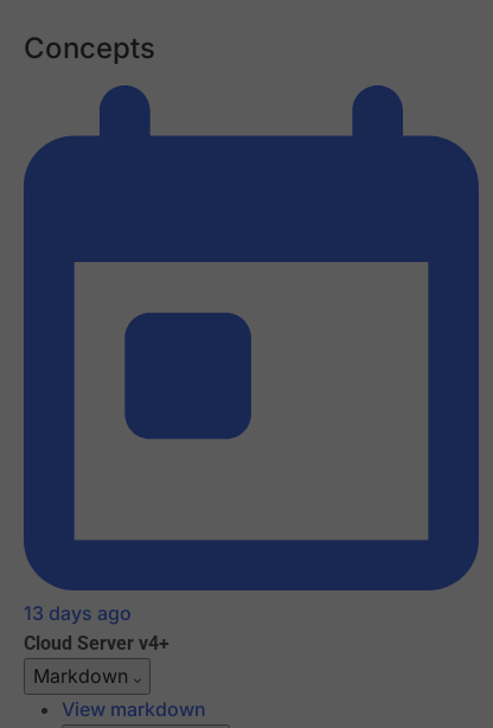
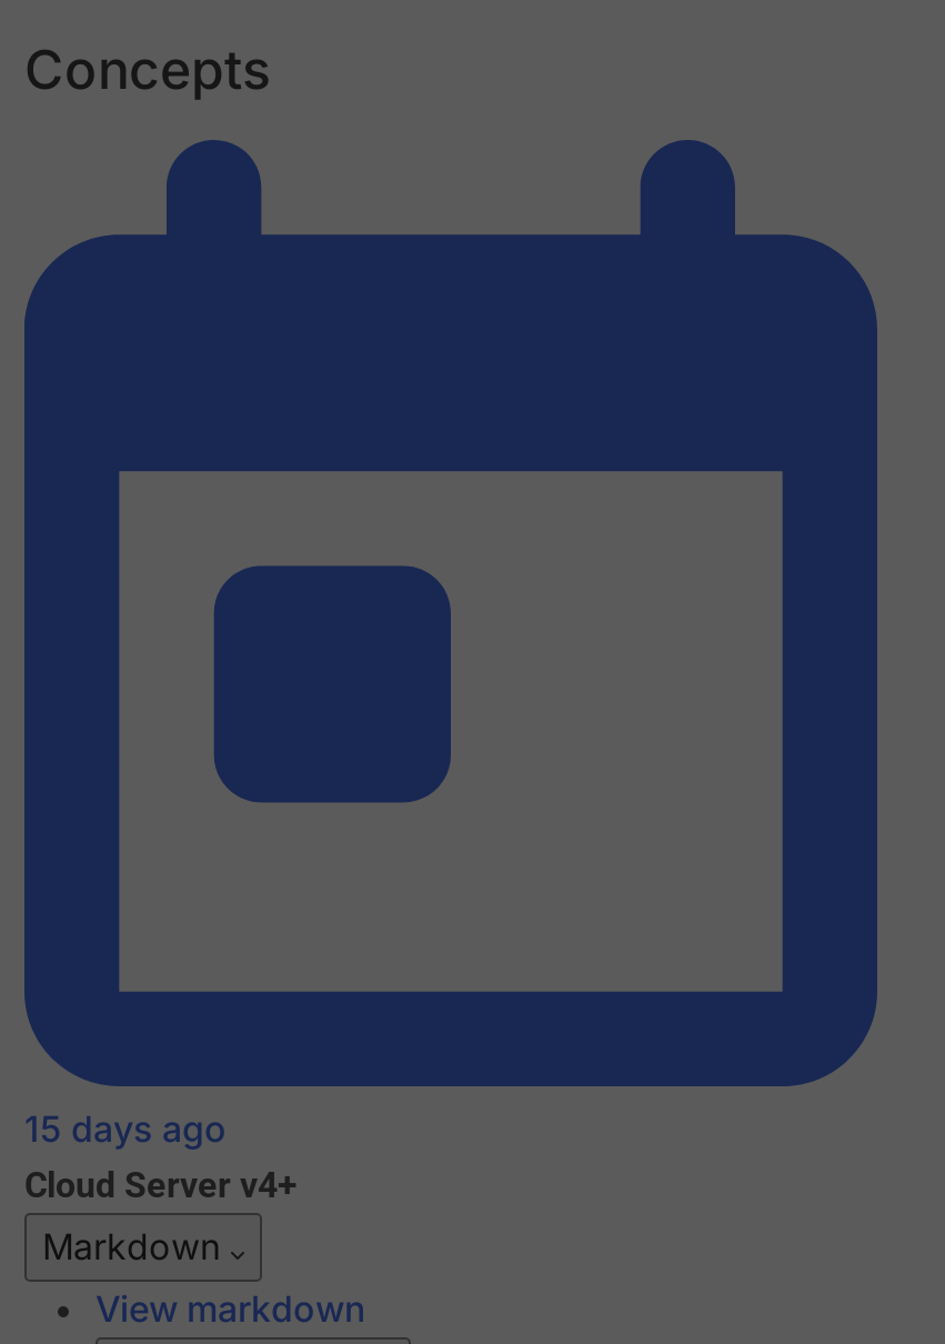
- 13 days ago
+ 15 days ago
